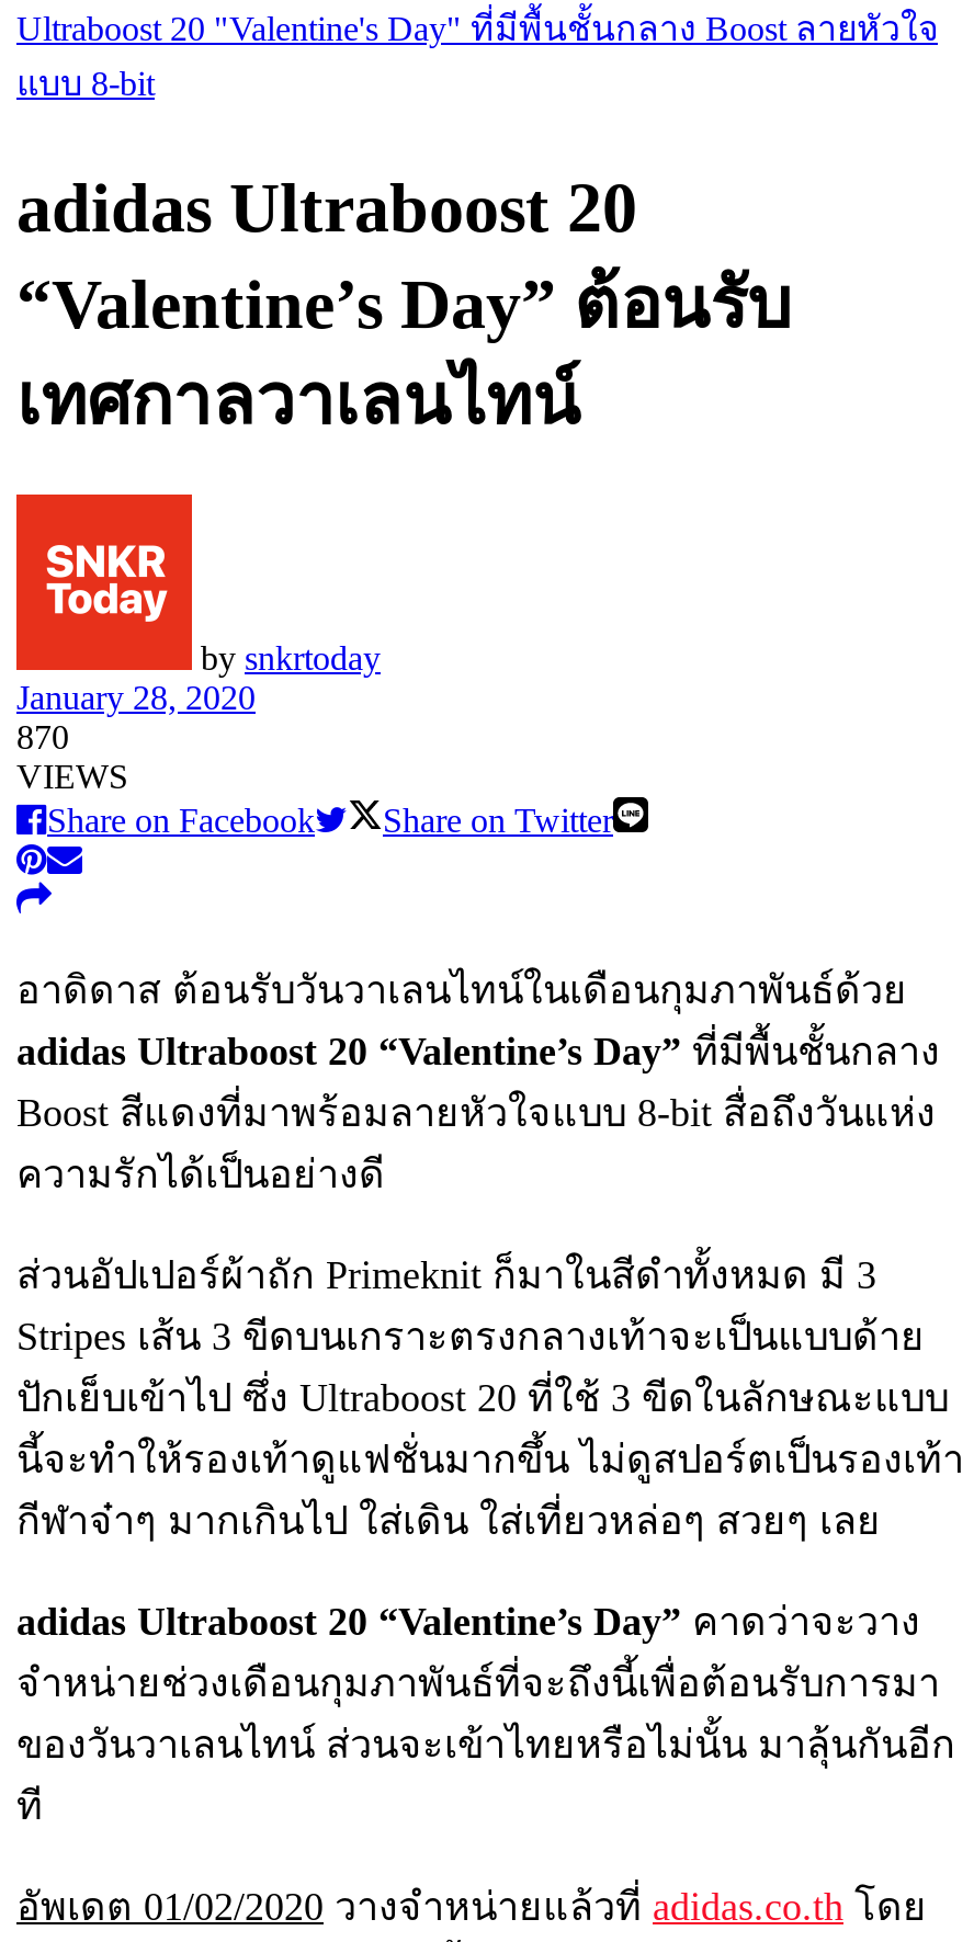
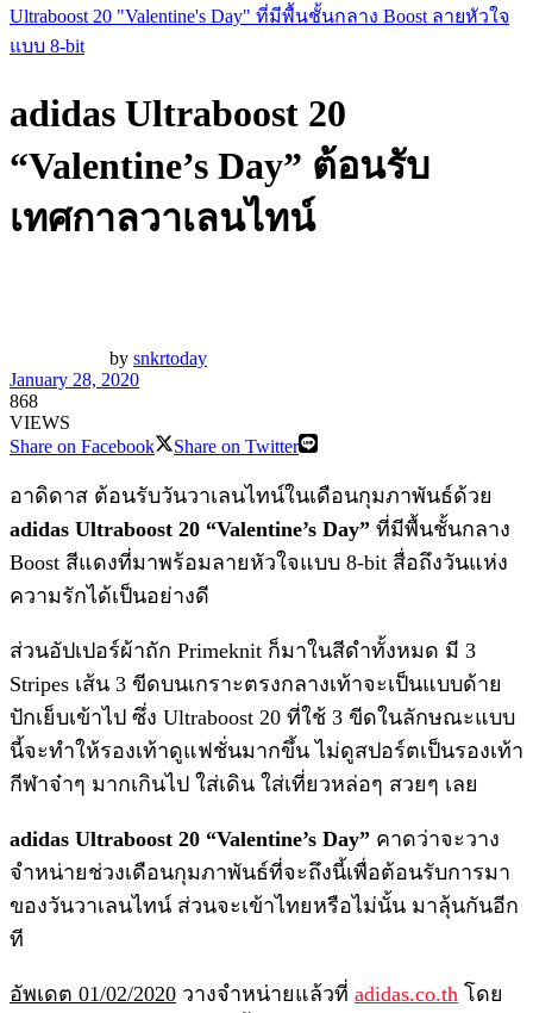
- [image]

- 870
+ 868
